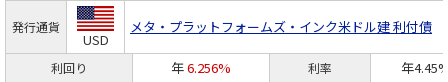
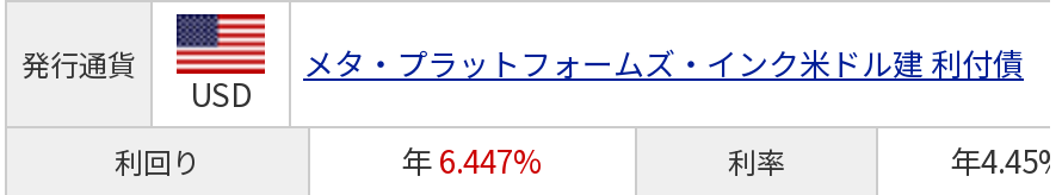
- 年6.256%
+ 年6.447%
